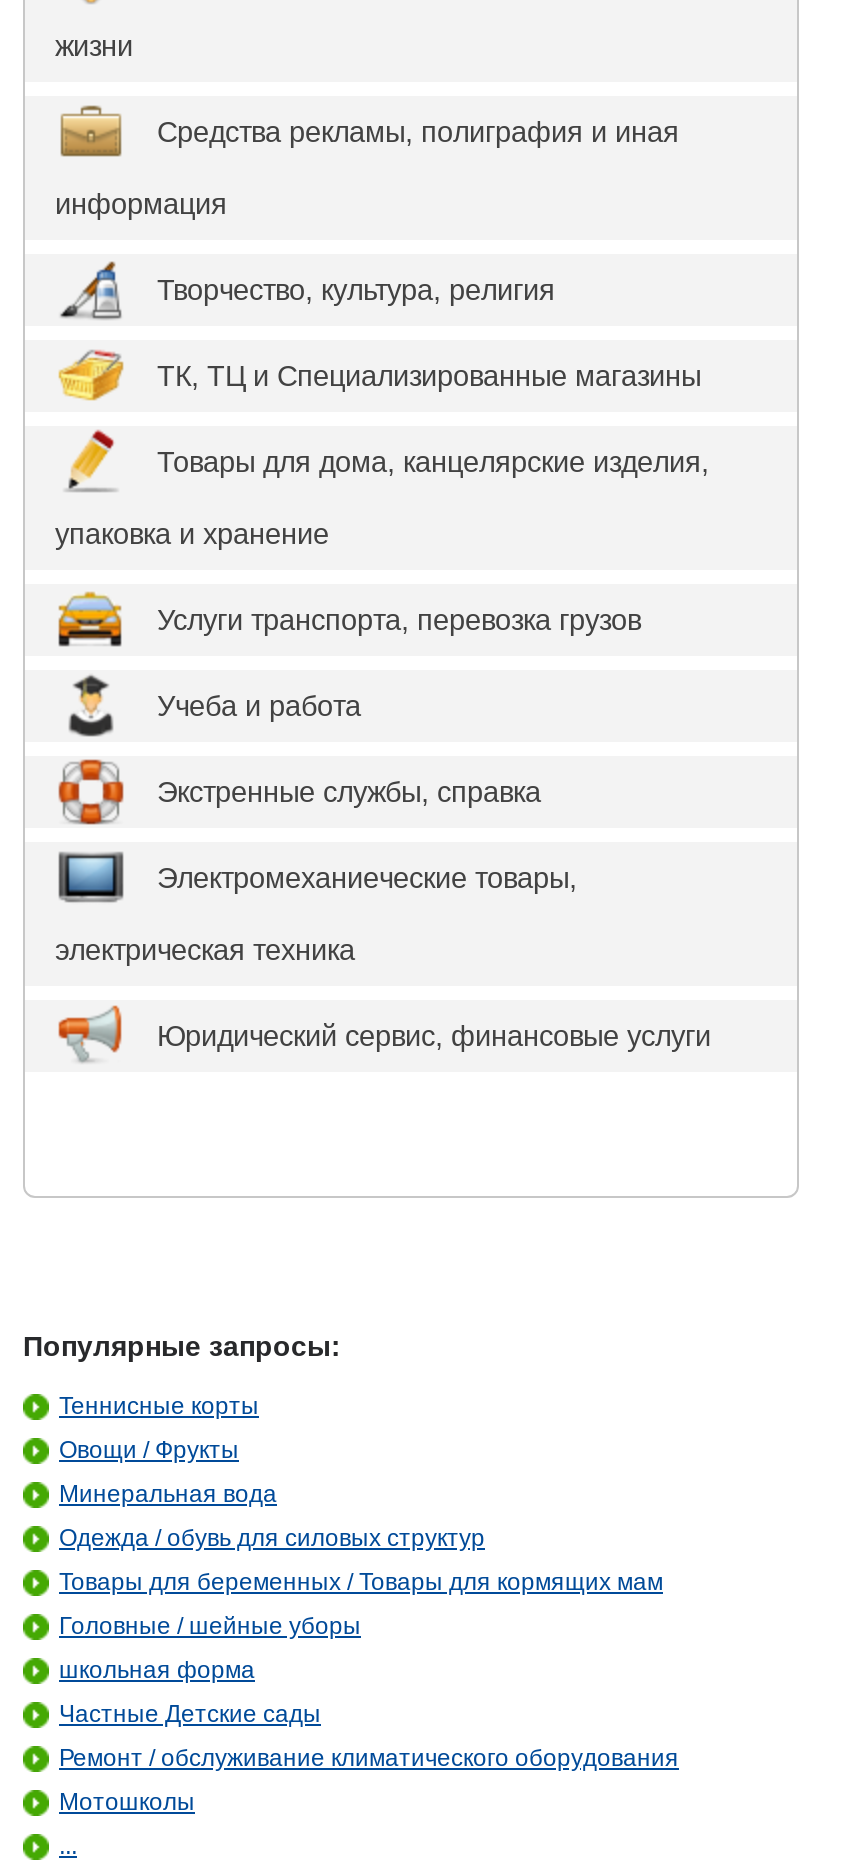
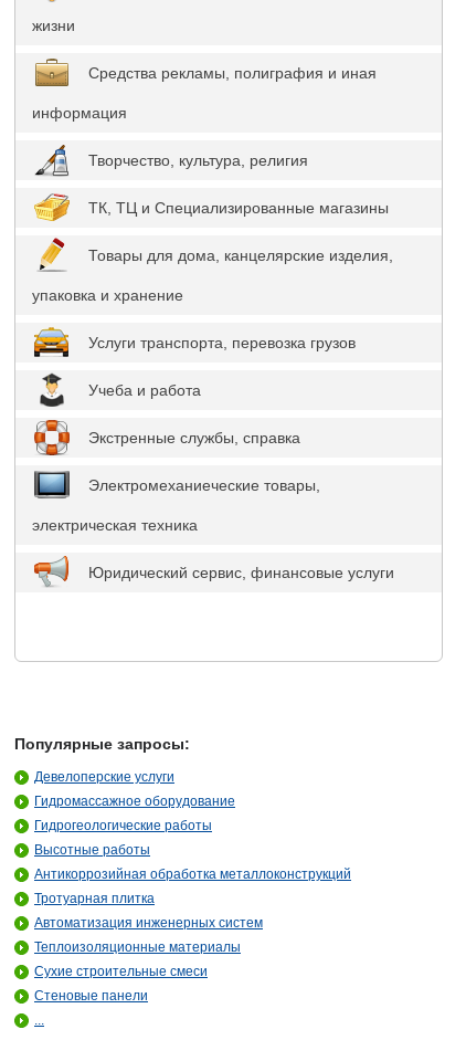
- Теннисные корты
+ Девелоперские услуги

- Овощи / Фрукты
+ Гидромассажное оборудование

- Минеральная вода
+ Гидрогеологические работы

- Одежда / обувь для силовых структур
+ Высотные работы

- Товары для беременных / Товары для кормящих мам
+ Антикоррозийная обработка металлоконструкций

- Головные / шейные уборы
+ Тротуарная плитка

- школьная форма
+ Автоматизация инженерных систем

- Частные Детские сады
+ Теплоизоляционные материалы

- Ремонт / обслуживание климатического оборудования
+ Сухие строительные смеси

- Мотошколы
+ Стеновые панели
